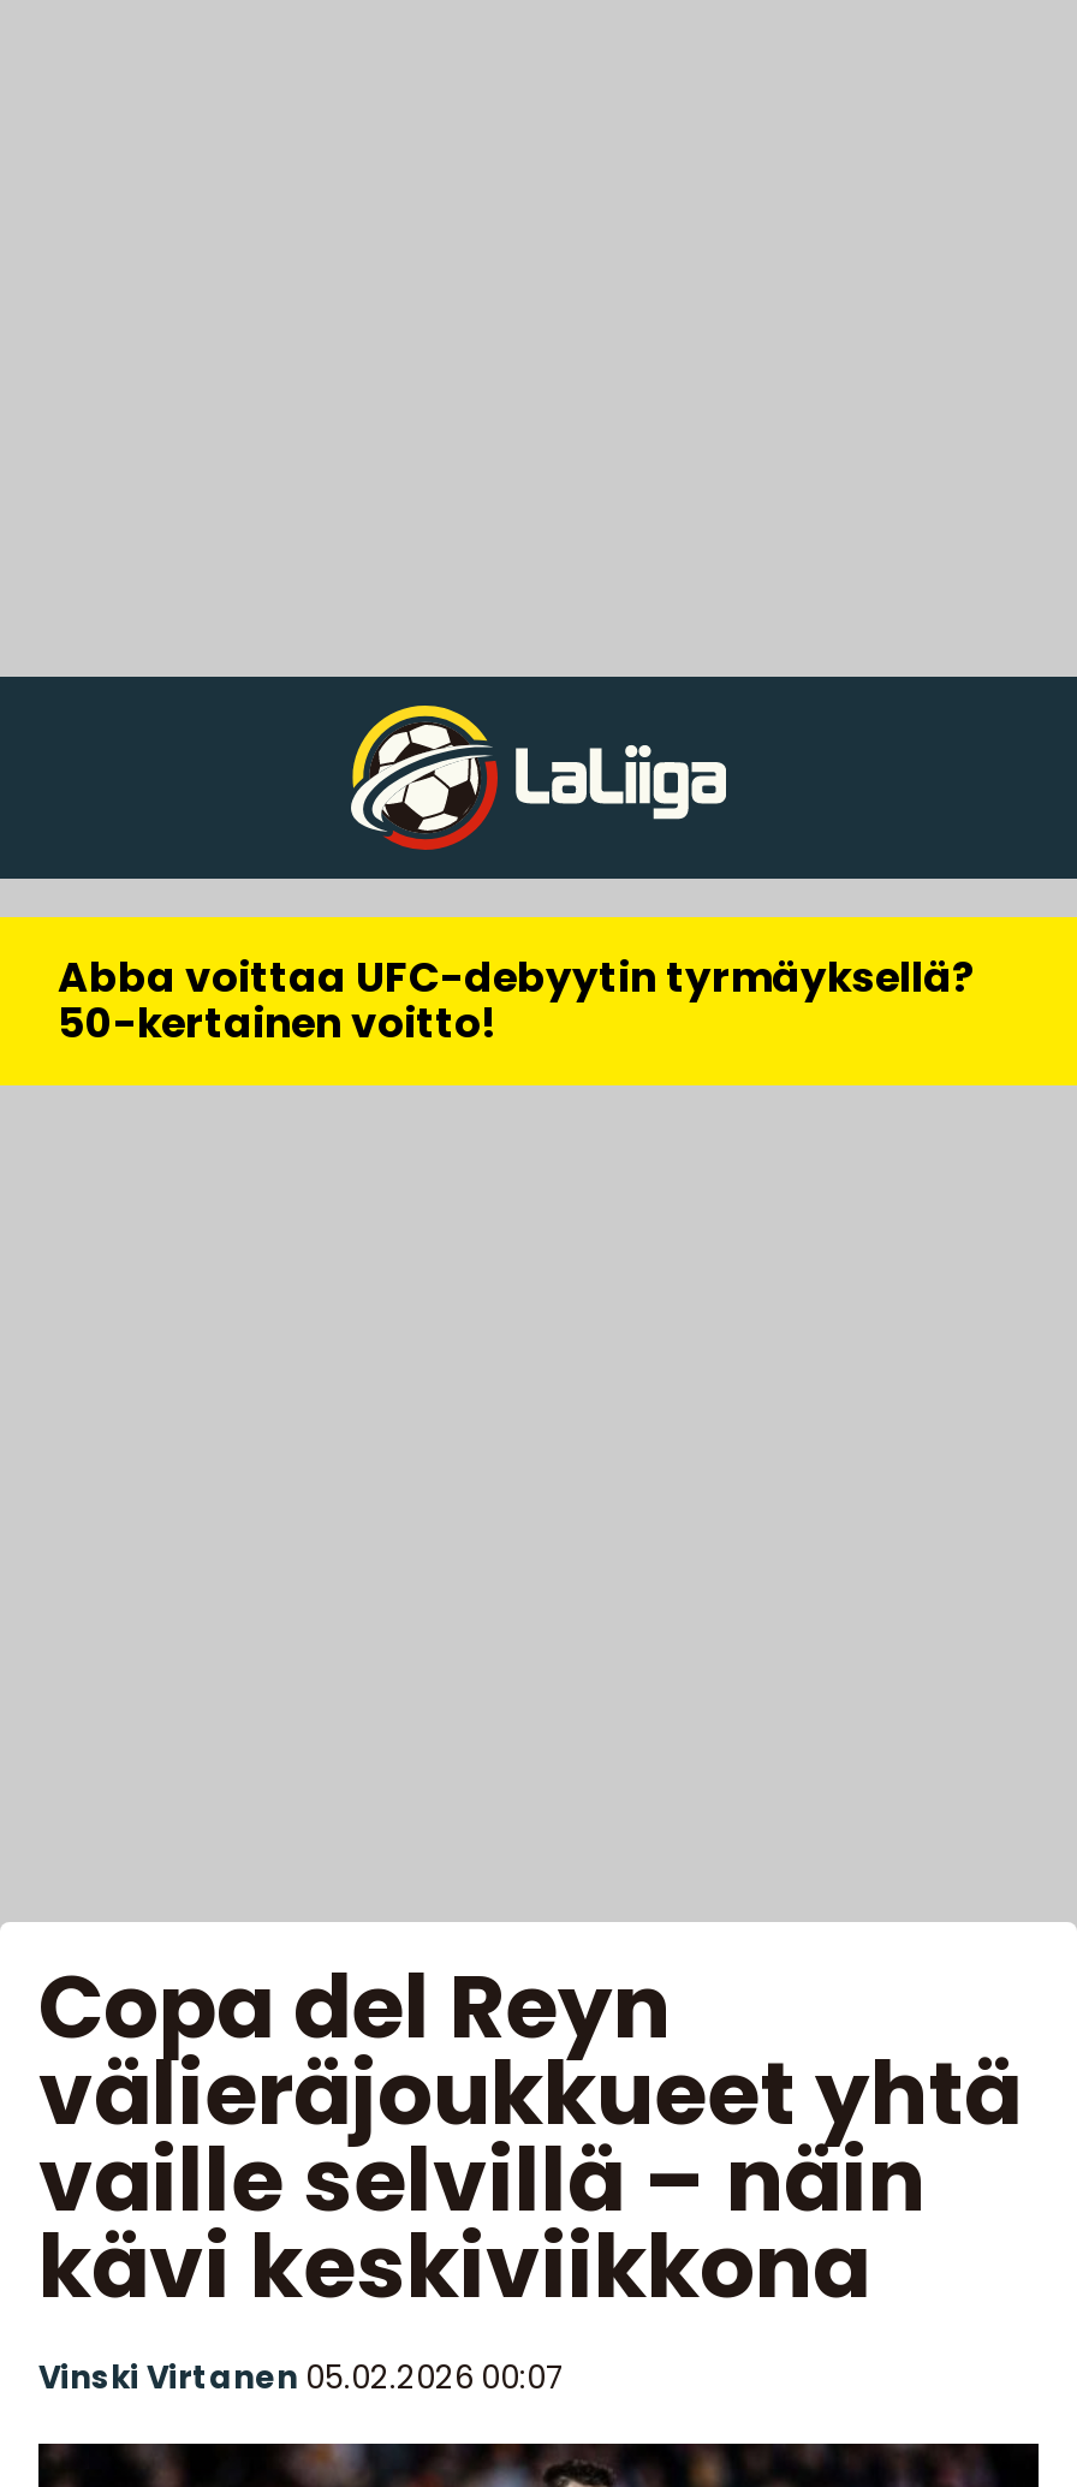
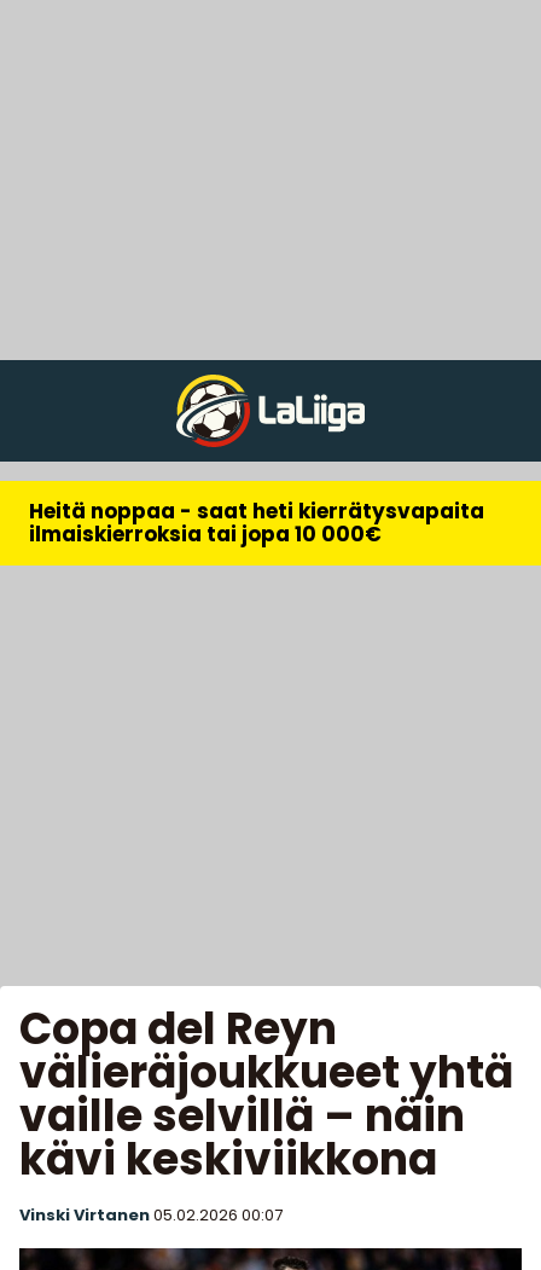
- Abba voittaa UFC-debyytin tyrmäyksellä?
- 50-kertainen voitto!
+ Heitä noppaa - saat heti kierrätysvapaita
+ ilmaiskierroksia tai jopa 10 000€
